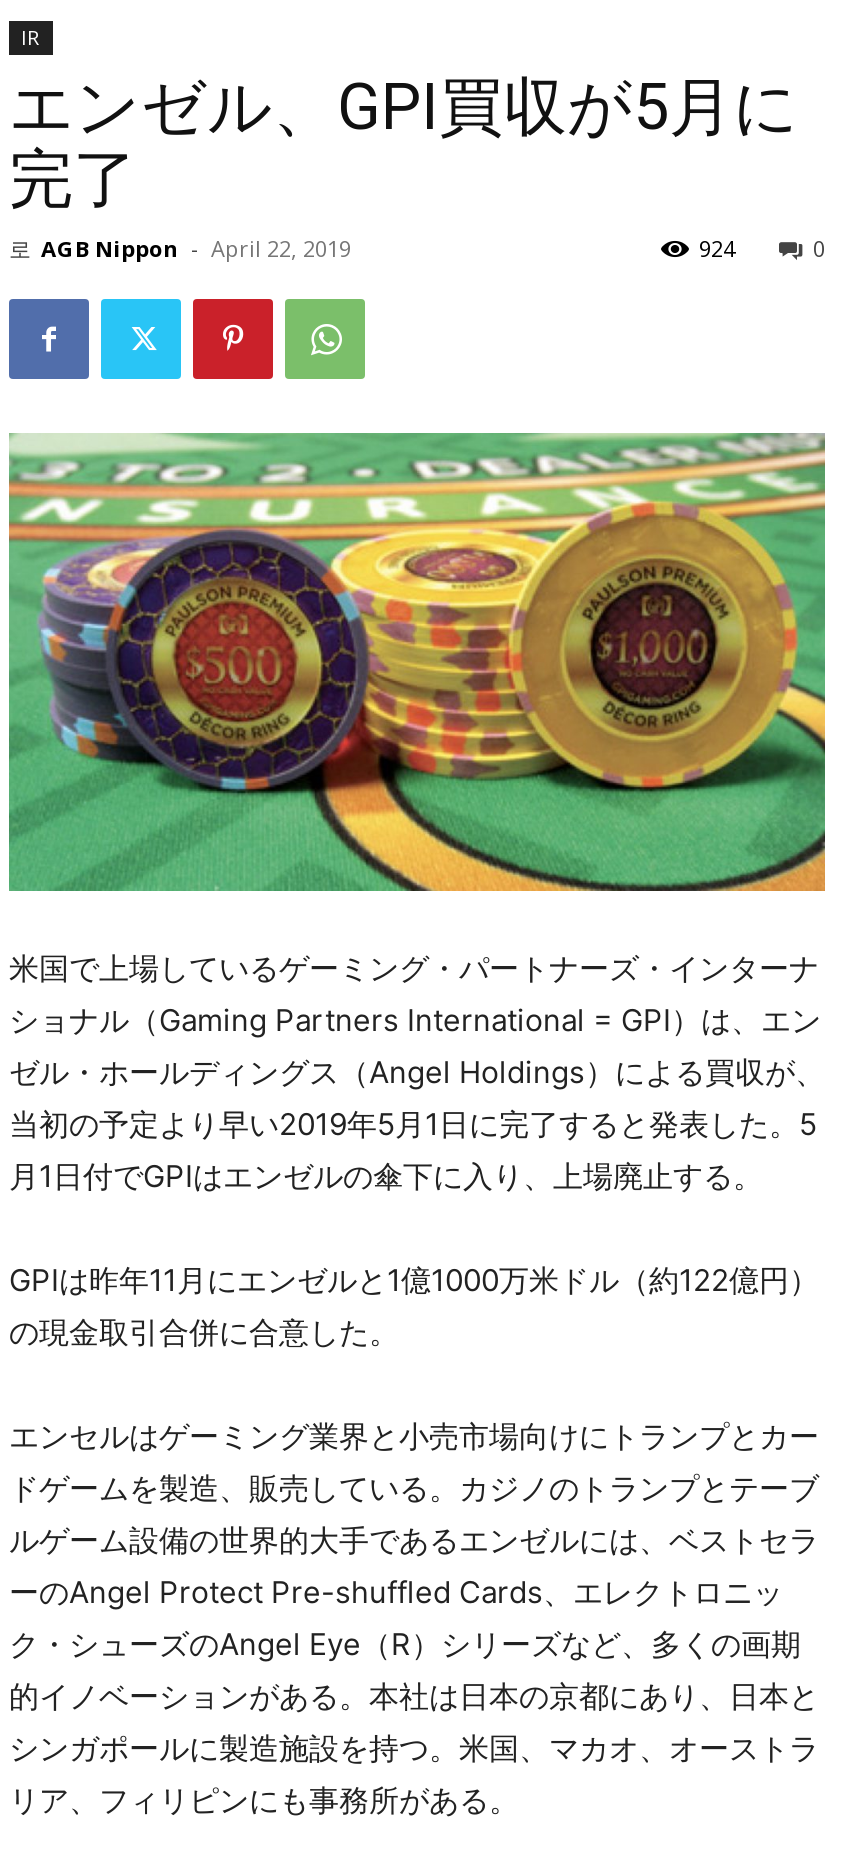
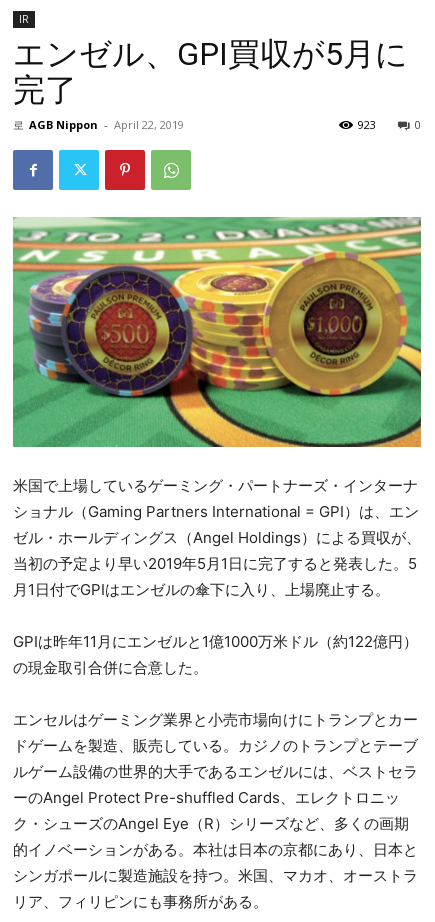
- 924
+ 923
